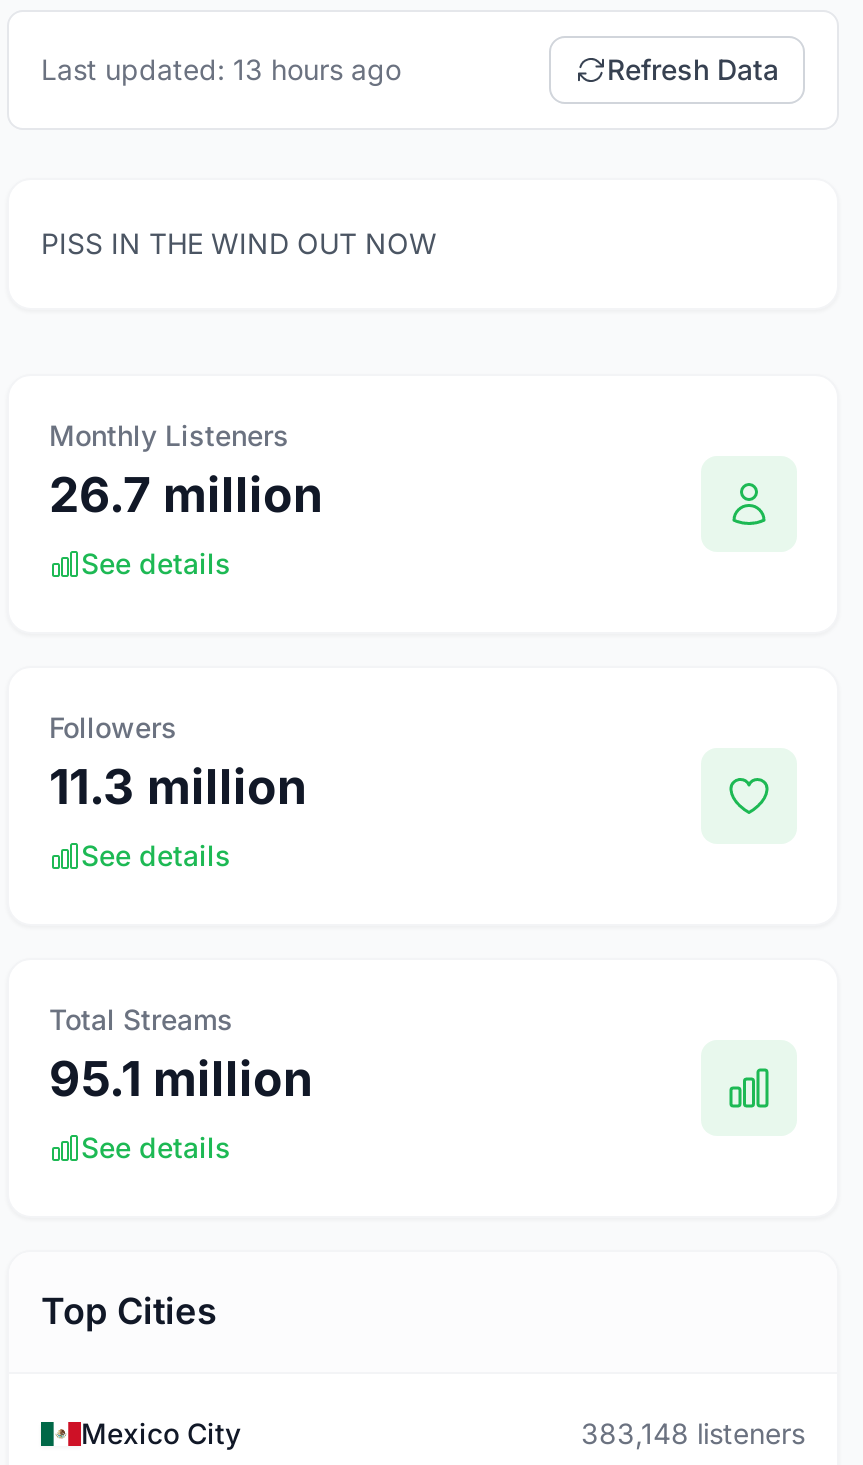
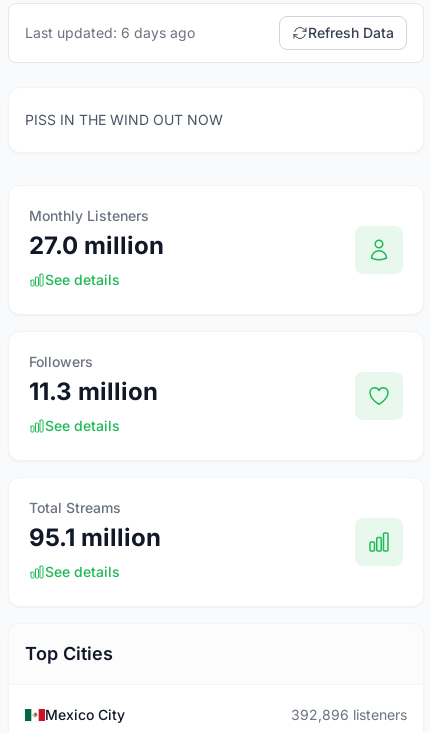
- Last updated: 13 hours ago
+ Last updated: 6 days ago

- 26.7 million
+ 27.0 million

- 383,148 listeners
+ 392,896 listeners
